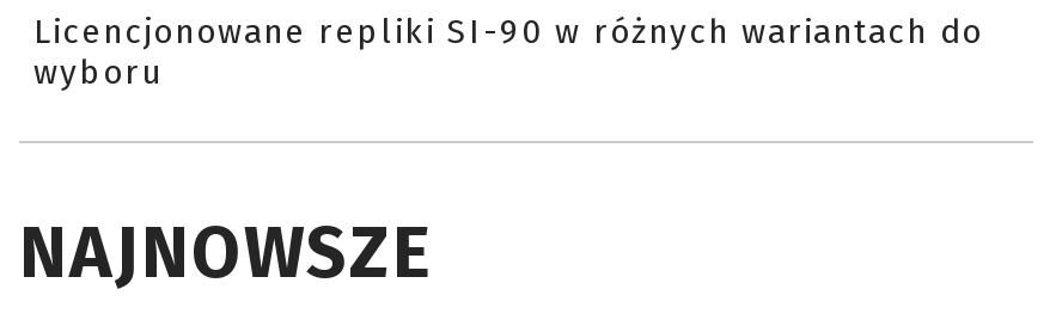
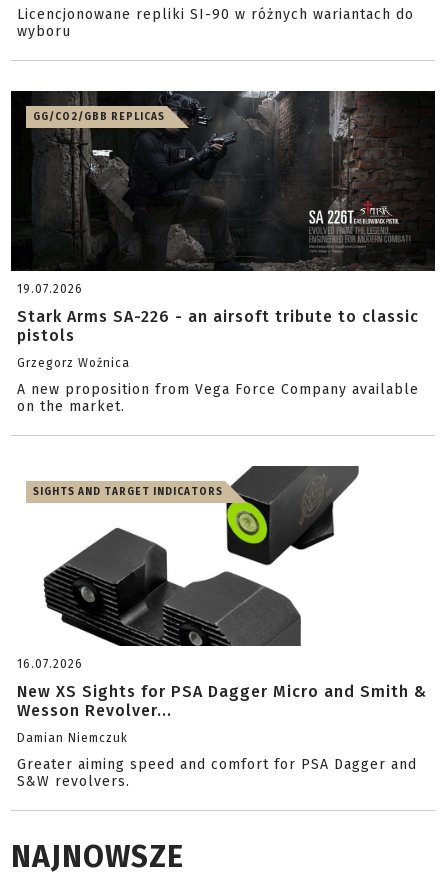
+ [image]
+ GG/CO2/GBB REPLICAS

+ 19.07.2026
+ Stark Arms SA-226 - an airsoft tribute to classic
+ pistols
+ Grzegorz Woźnica
+ A new proposition from Vega Force Company available
+ on the market.

+ 16.07.2026
+ New XS Sights for PSA Dagger Micro and Smith &
+ Wesson Revolver...
+ Damian Niemczuk
+ Greater aiming speed and comfort for PSA Dagger and
+ S&W revolvers.

+ [image]
+ SIGHTS AND TARGET INDICATORS
